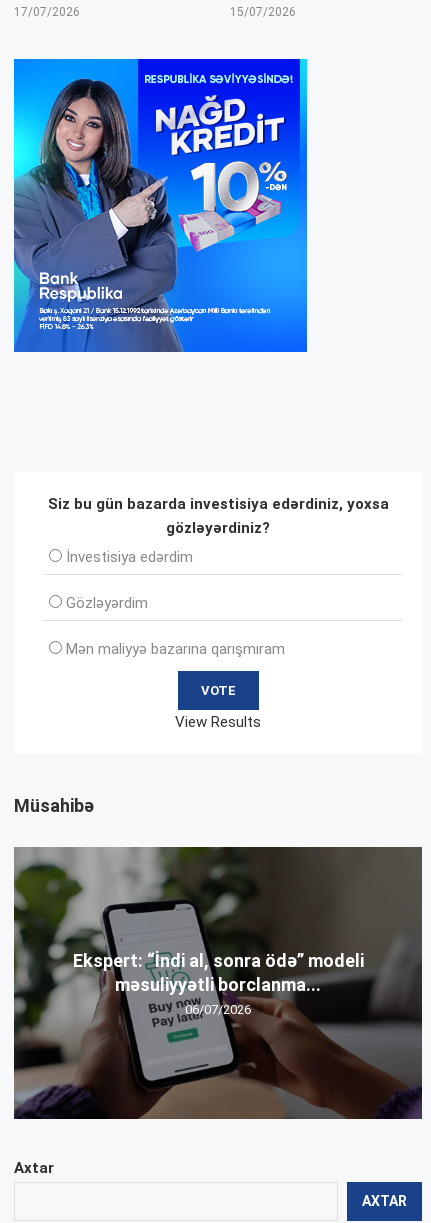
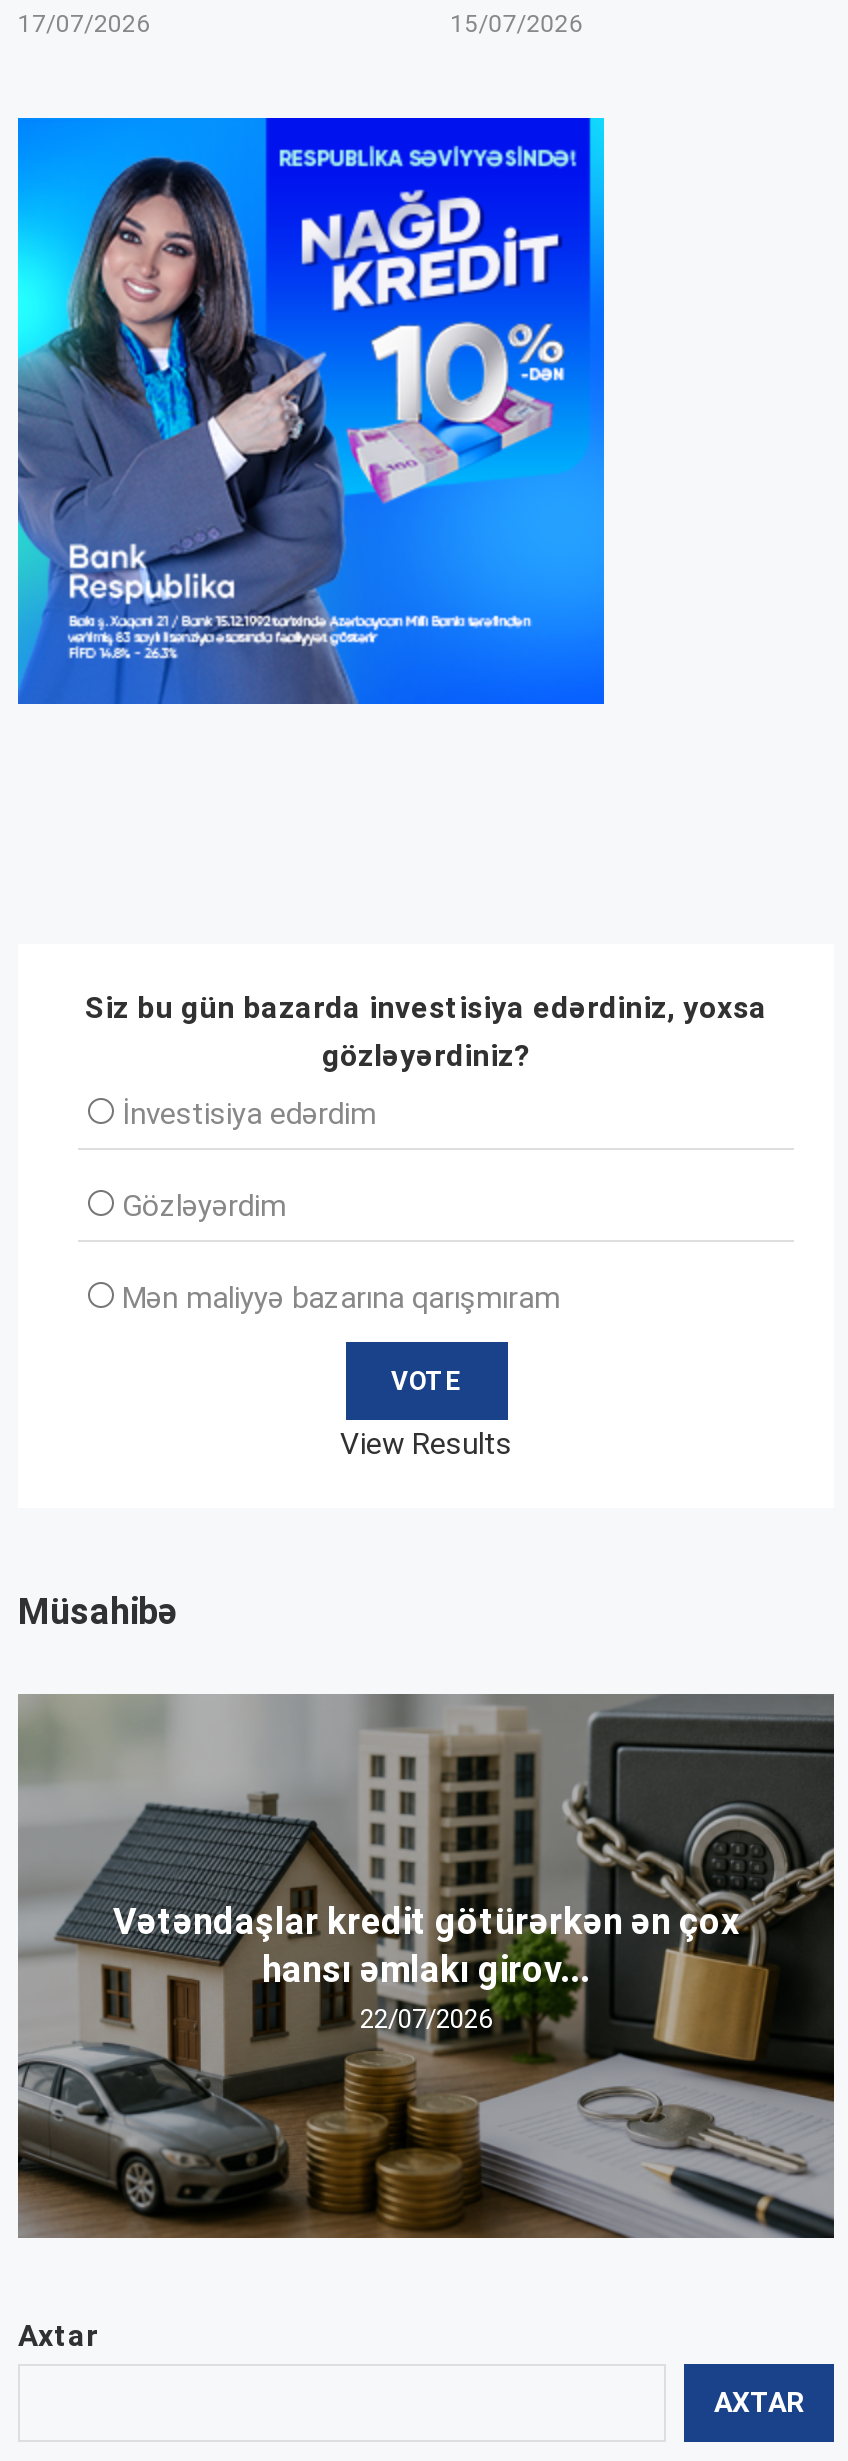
- [image]
- Ekspert: “İndi al, sonra ödə” modeli
- məsuliyyətli borclanma...
- 06/07/2026
+ [image]
+ Vətəndaşlar kredit götürərkən ən çox
+ hansı əmlakı girov...
+ 22/07/2026
